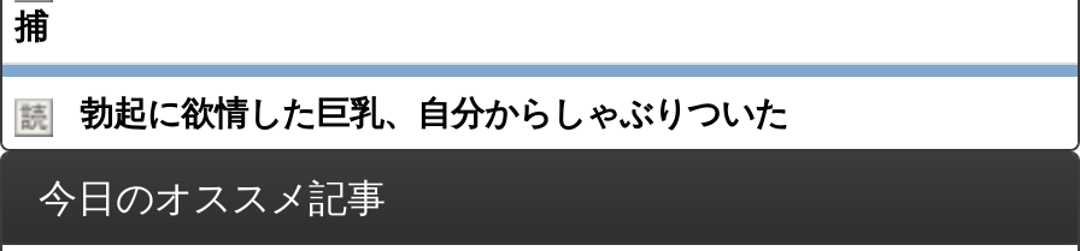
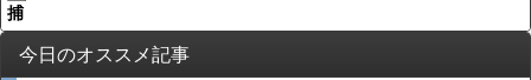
- 勃起に欲情した巨乳、自分からしゃぶりついた
